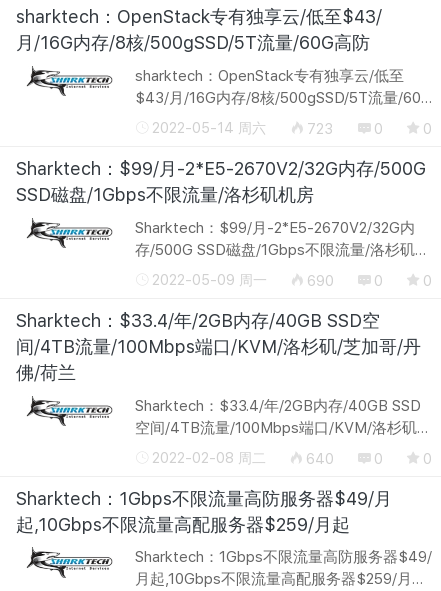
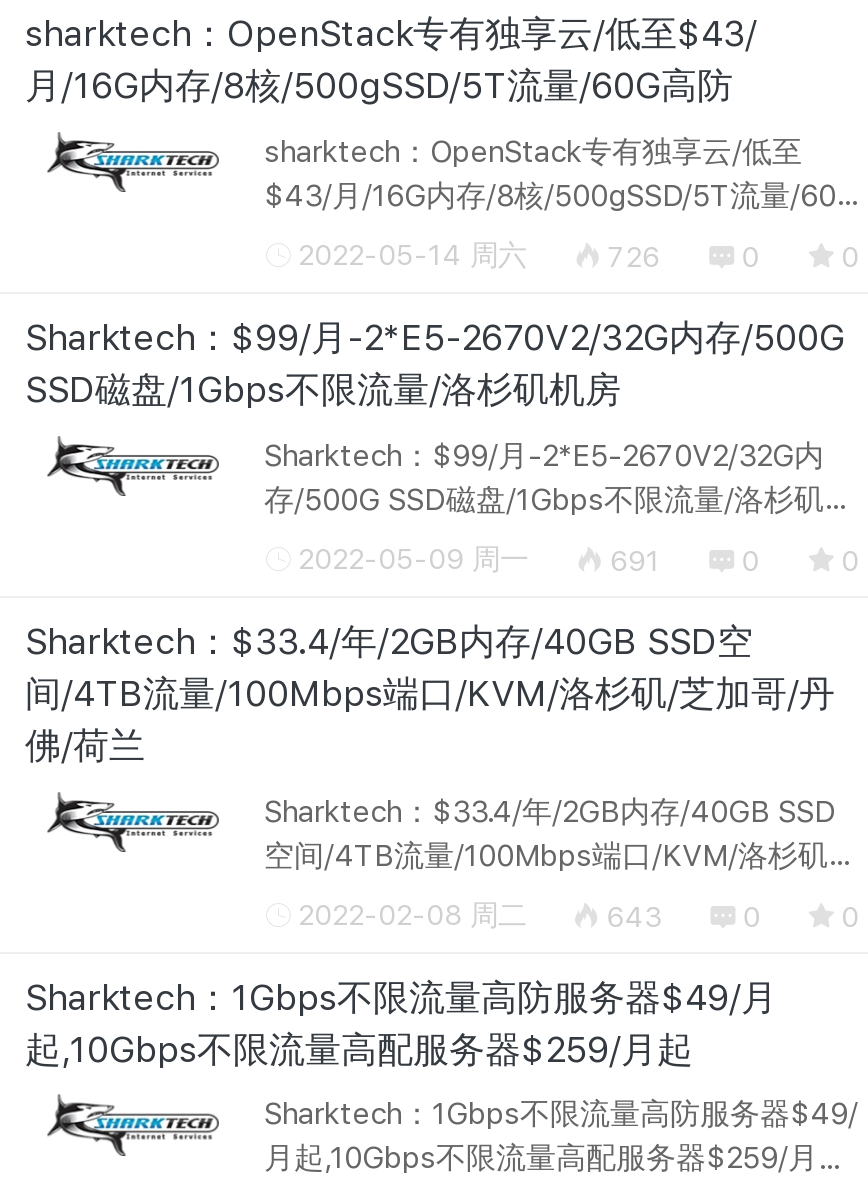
- 723
+ 726

- 690
+ 691

- 640
+ 643
